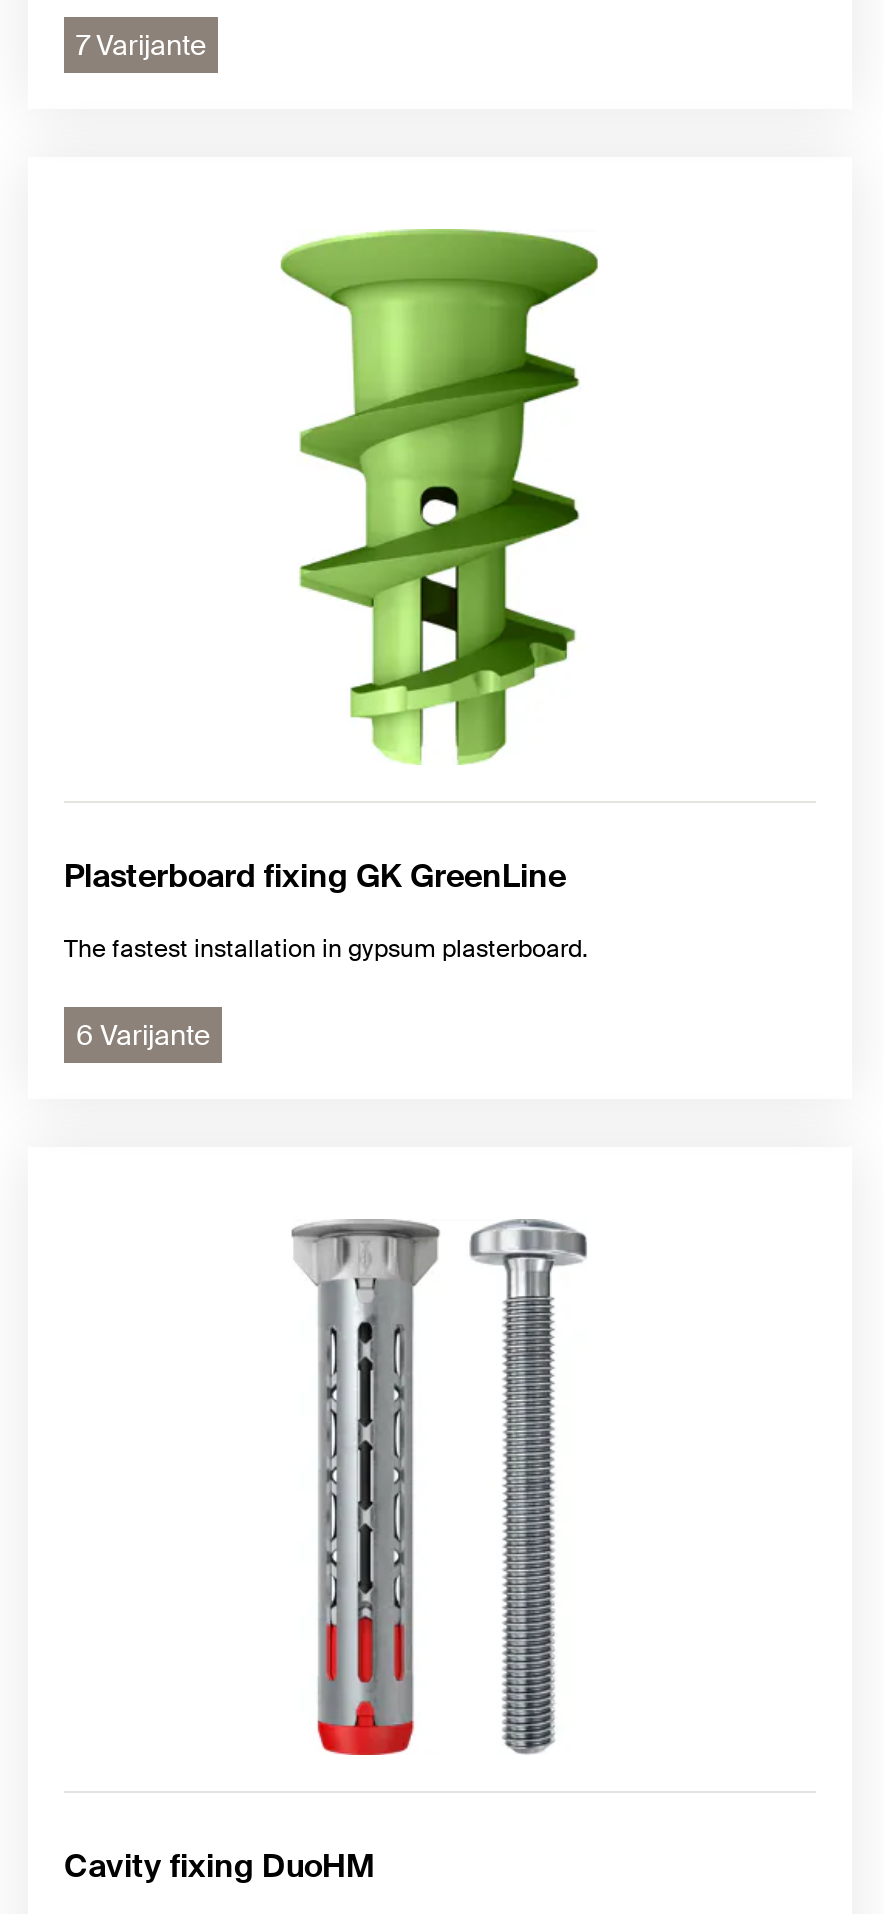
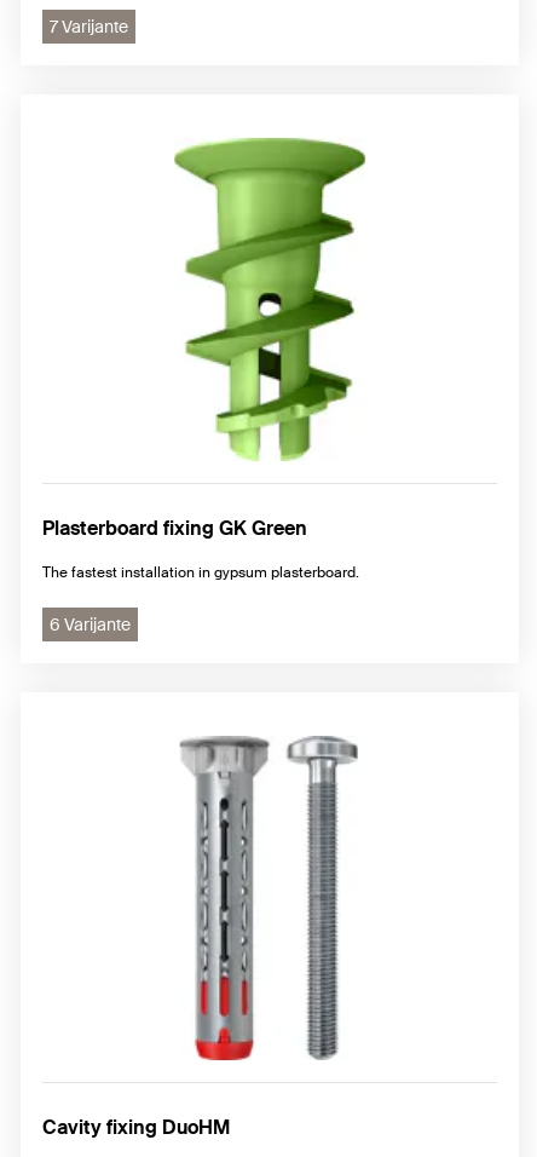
- Plasterboard fixing GK GreenLine
+ Plasterboard fixing GK Green
